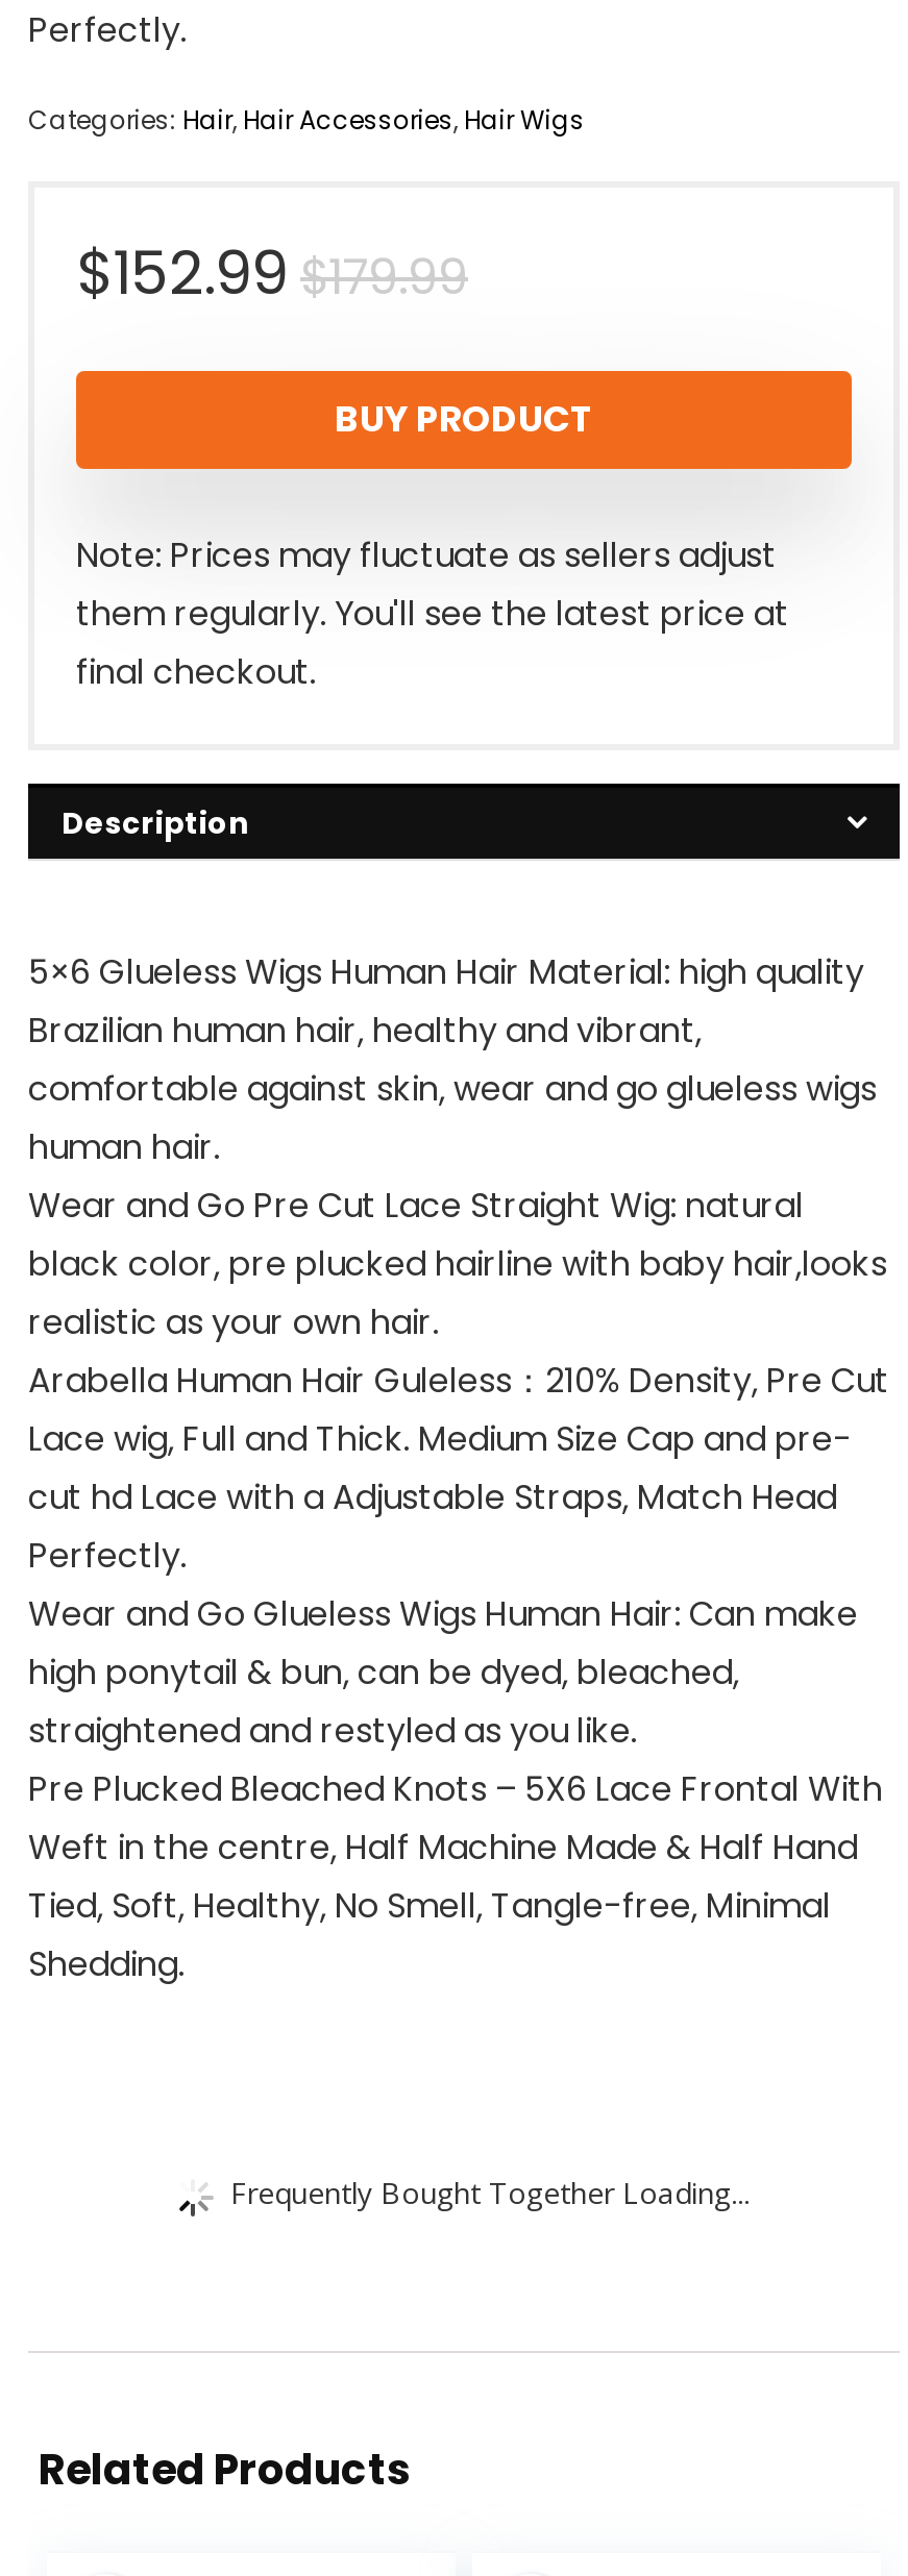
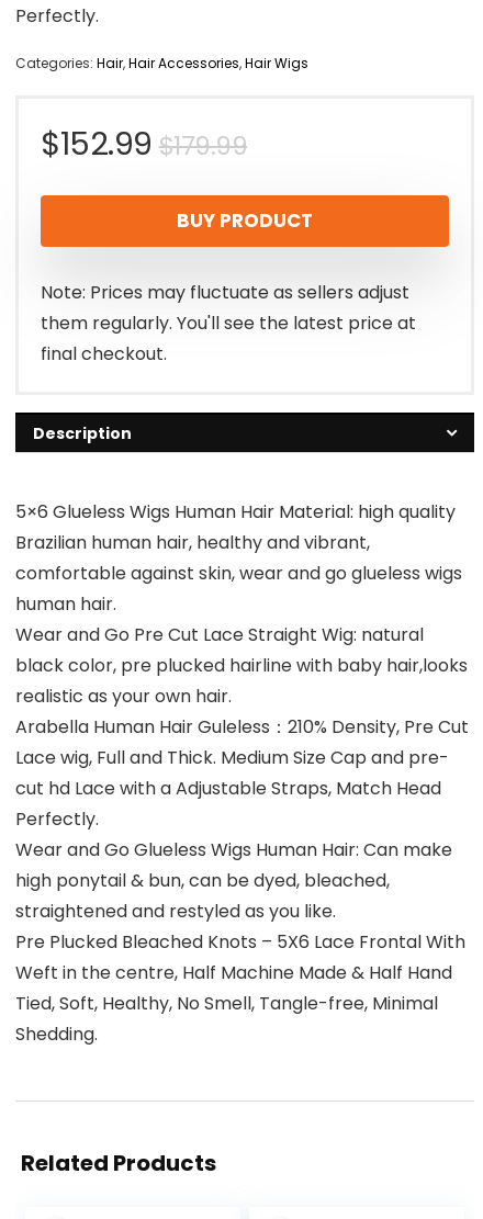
- Frequently Bought Together Loading...
